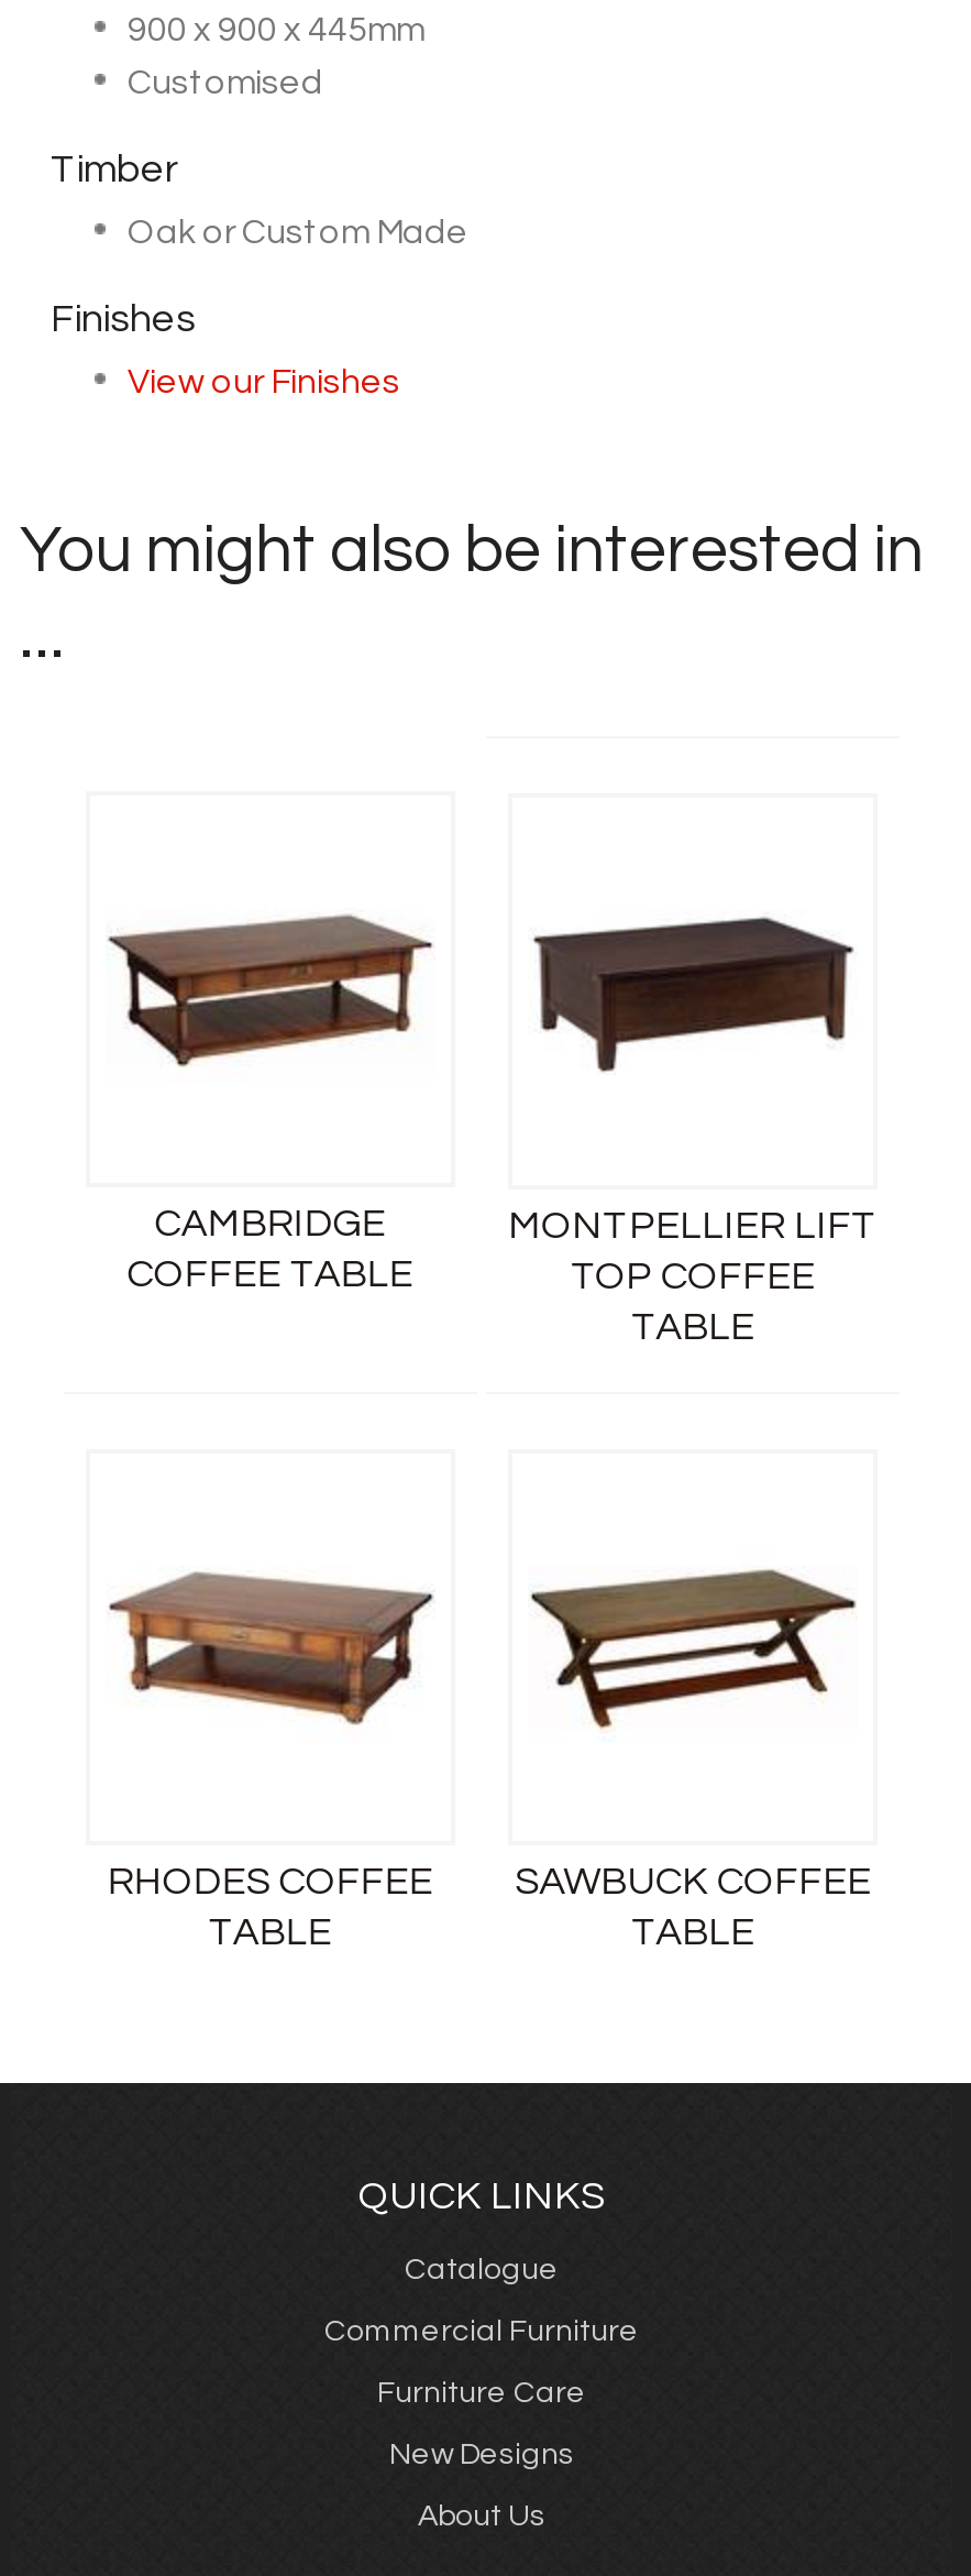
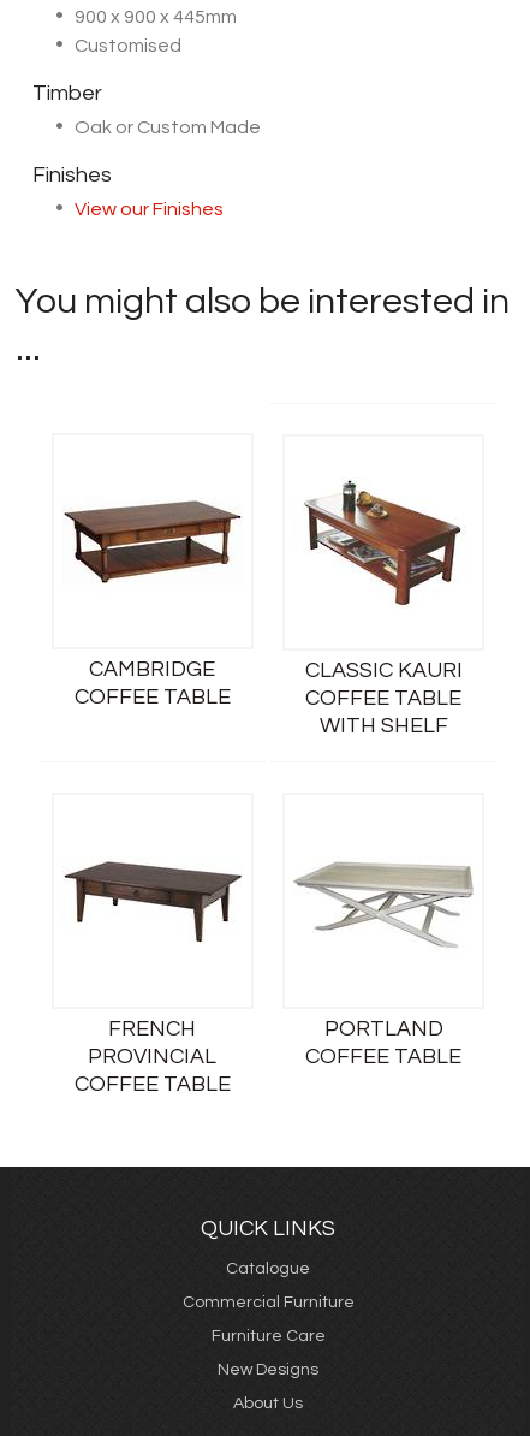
- [image]
+ [image]

- MONTPELLIER LIFT
- TOP COFFEE
- TABLE
+ CLASSIC KAURI
+ COFFEE TABLE
+ WITH SHELF

- [image]
+ [image]

- [image]
+ [image]

- RHODES COFFEE
- TABLE
+ FRENCH
+ PROVINCIAL
+ COFFEE TABLE

- SAWBUCK COFFEE
- TABLE
+ PORTLAND
+ COFFEE TABLE
